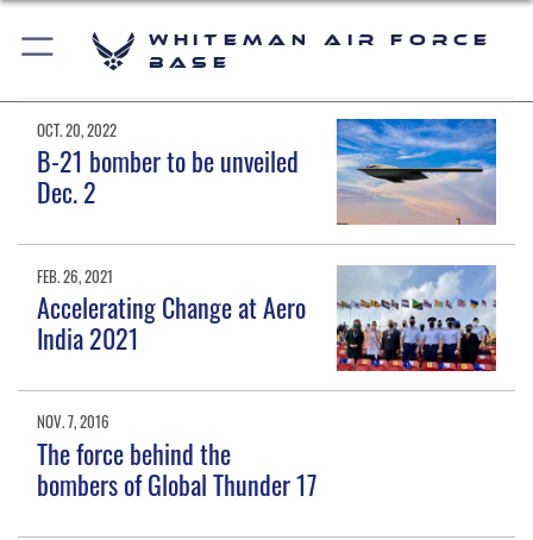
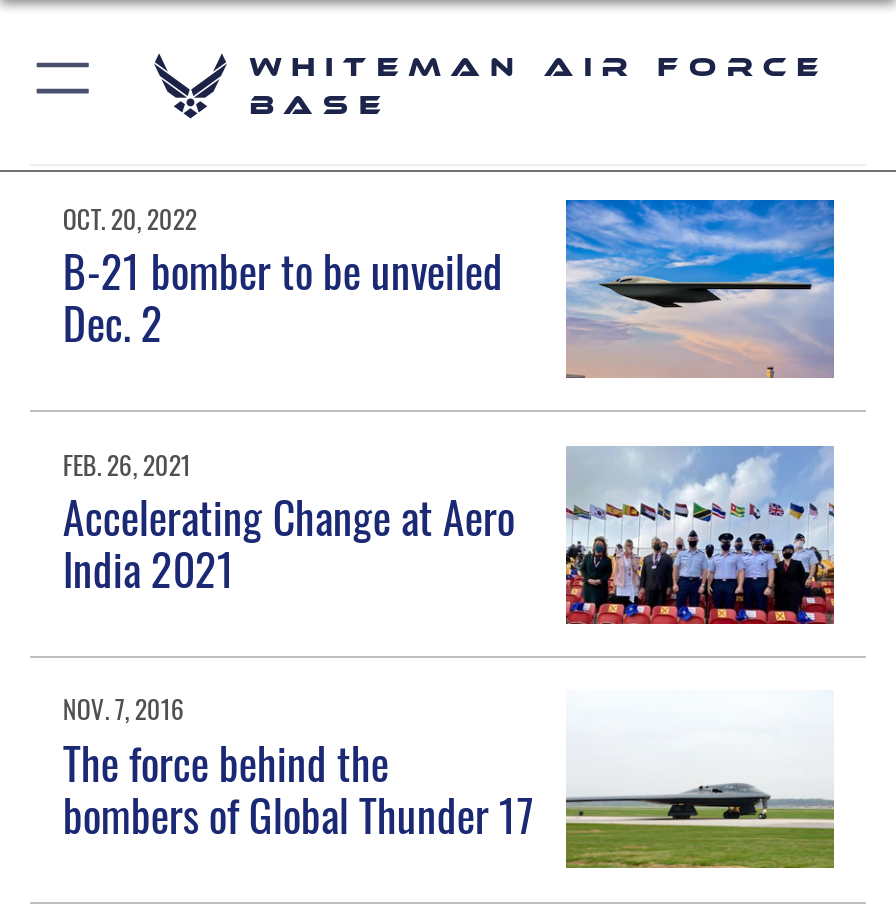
+ [image]
